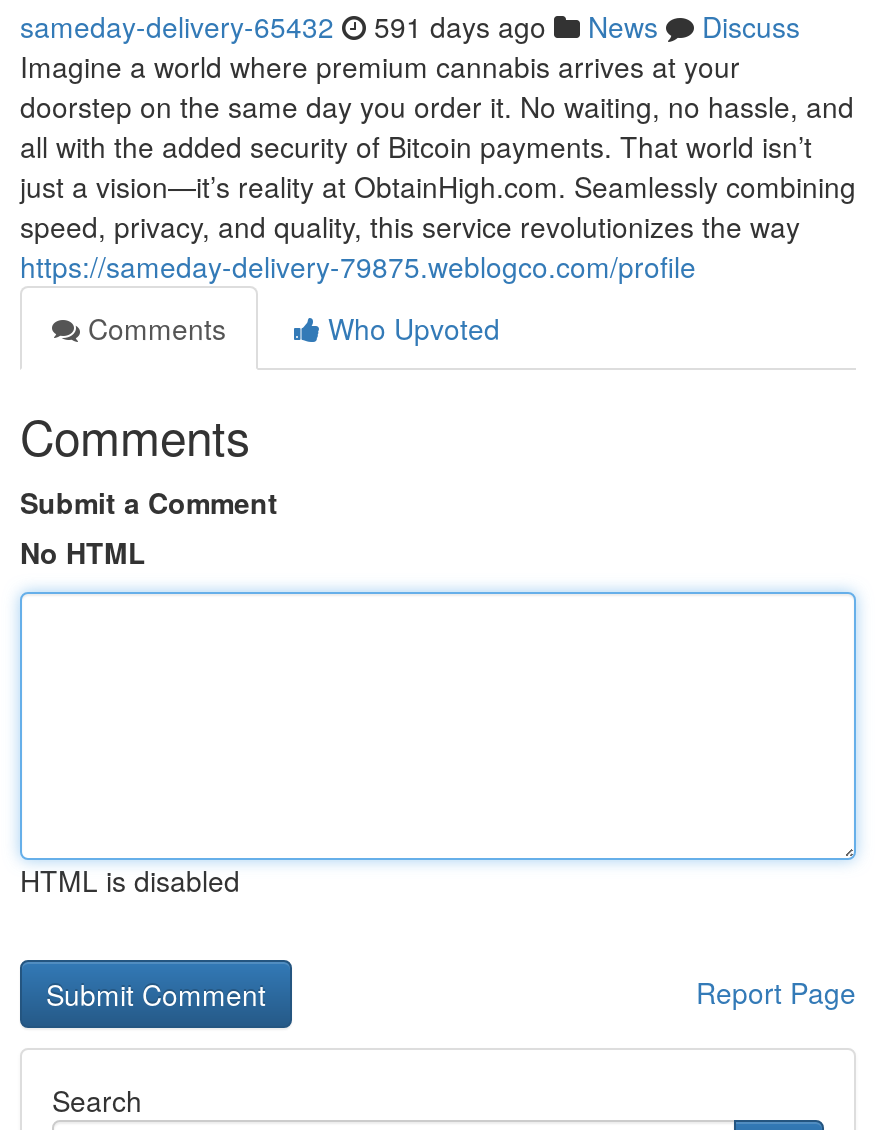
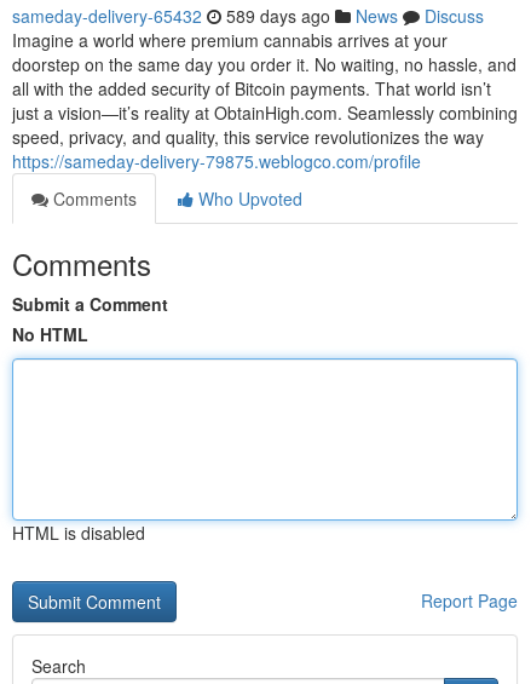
- sameday-delivery-65432 591 days ago News Discuss
+ sameday-delivery-65432 589 days ago News Discuss
